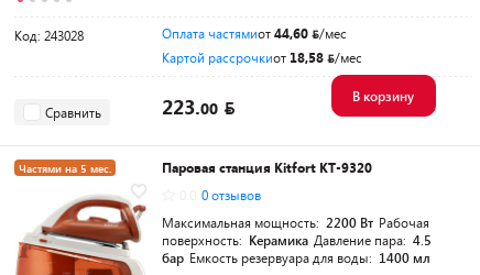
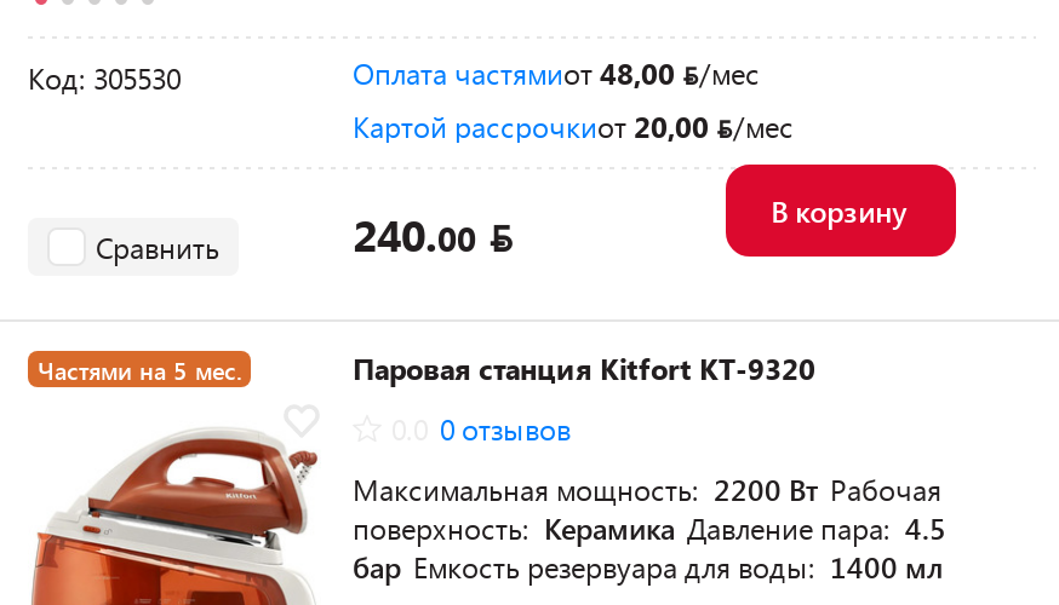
- Код: 243028
- Оплата частямиот 44,60
+ Код: 305530
+ Оплата частямиот 48,00

- Картой рассрочкиот 18,58
+ Картой рассрочкиот 20,00

- 223.00
+ 240.00
